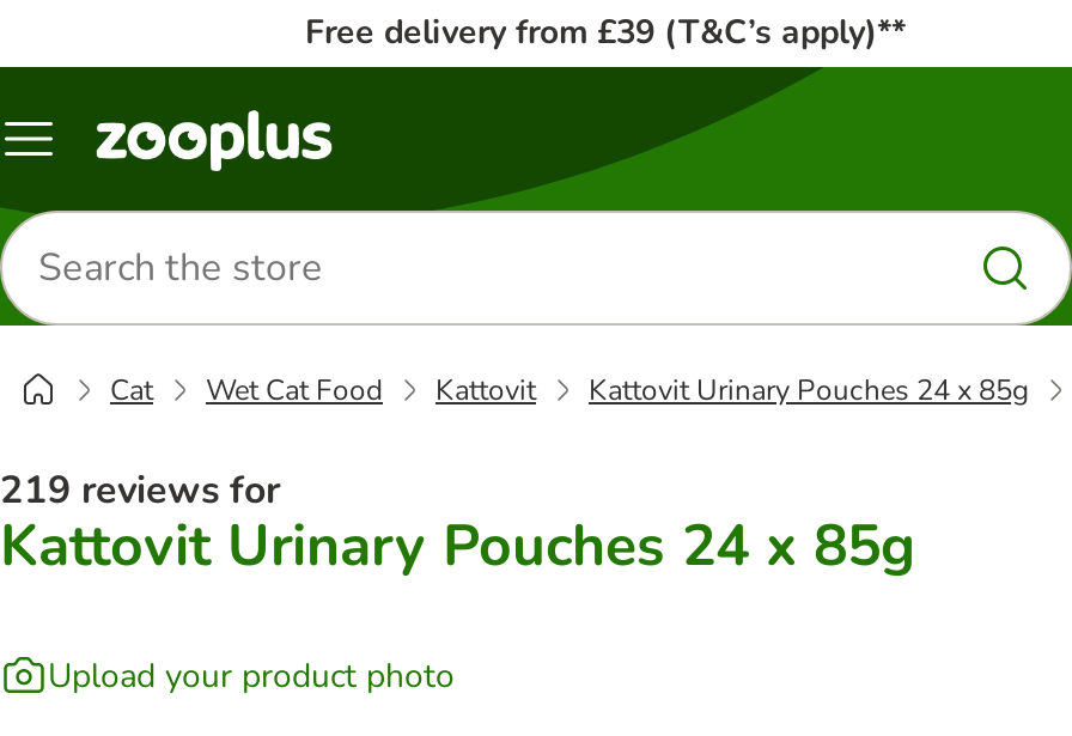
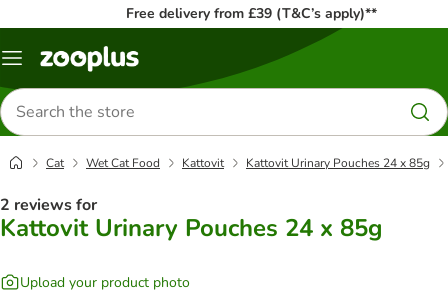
- 219 reviews for
+ 2 reviews for
